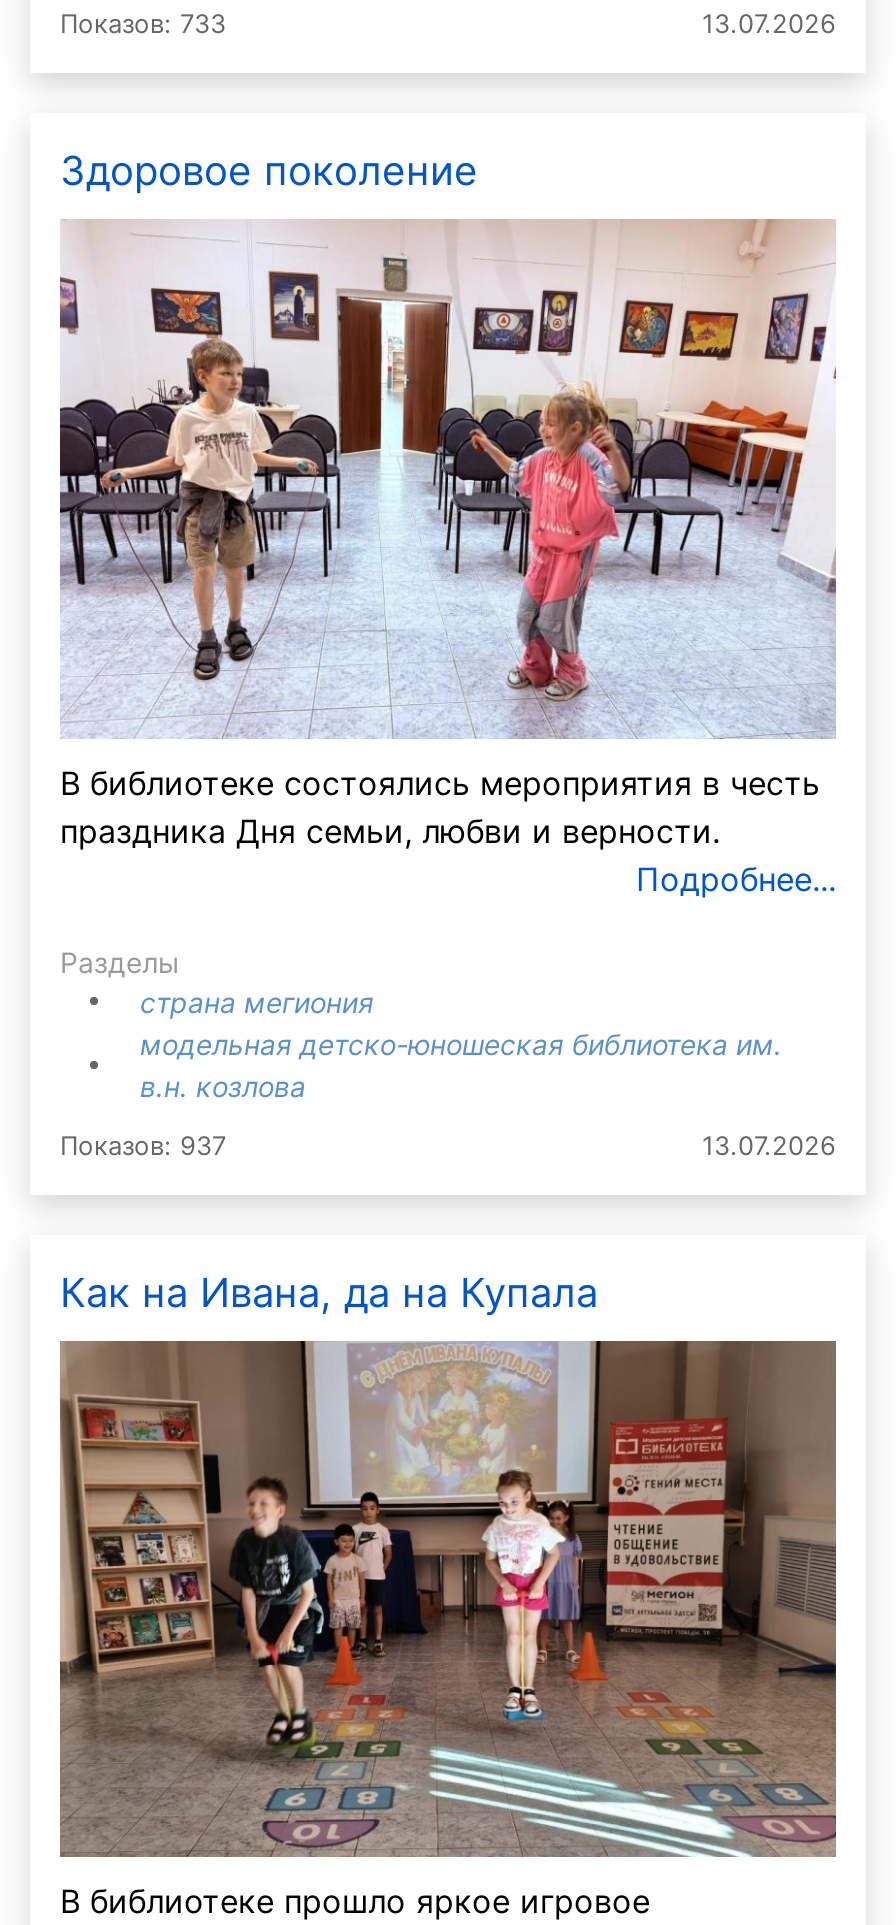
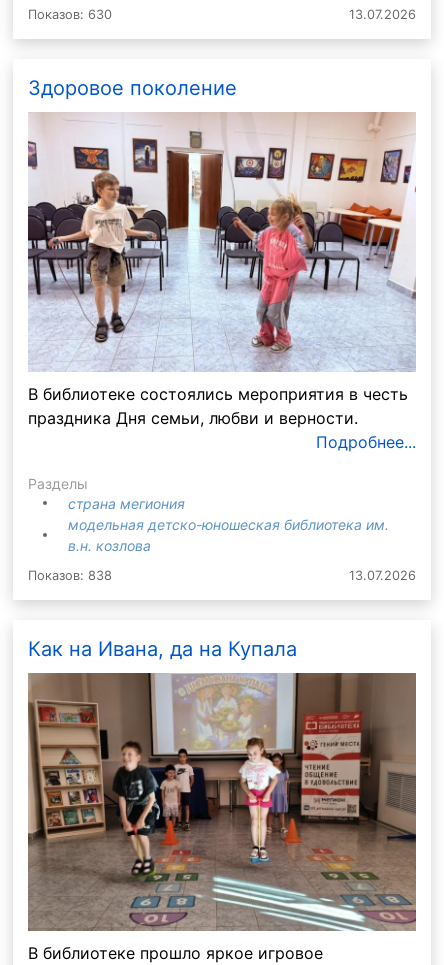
- Показов: 733
+ Показов: 630

- Показов: 937
+ Показов: 838
